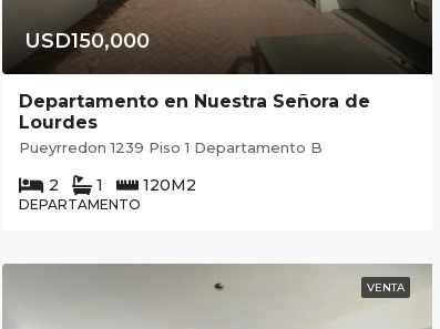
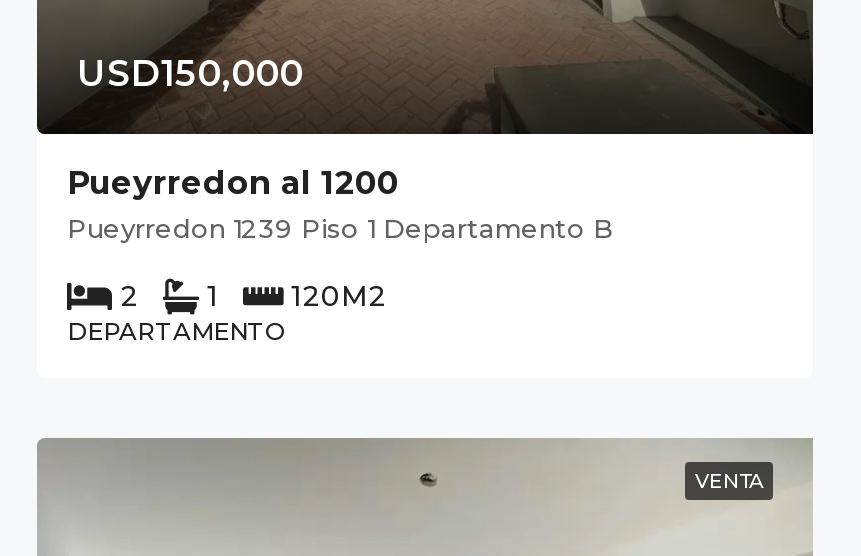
- Departamento en Nuestra Señora de
- Lourdes
+ Pueyrredon al 1200
